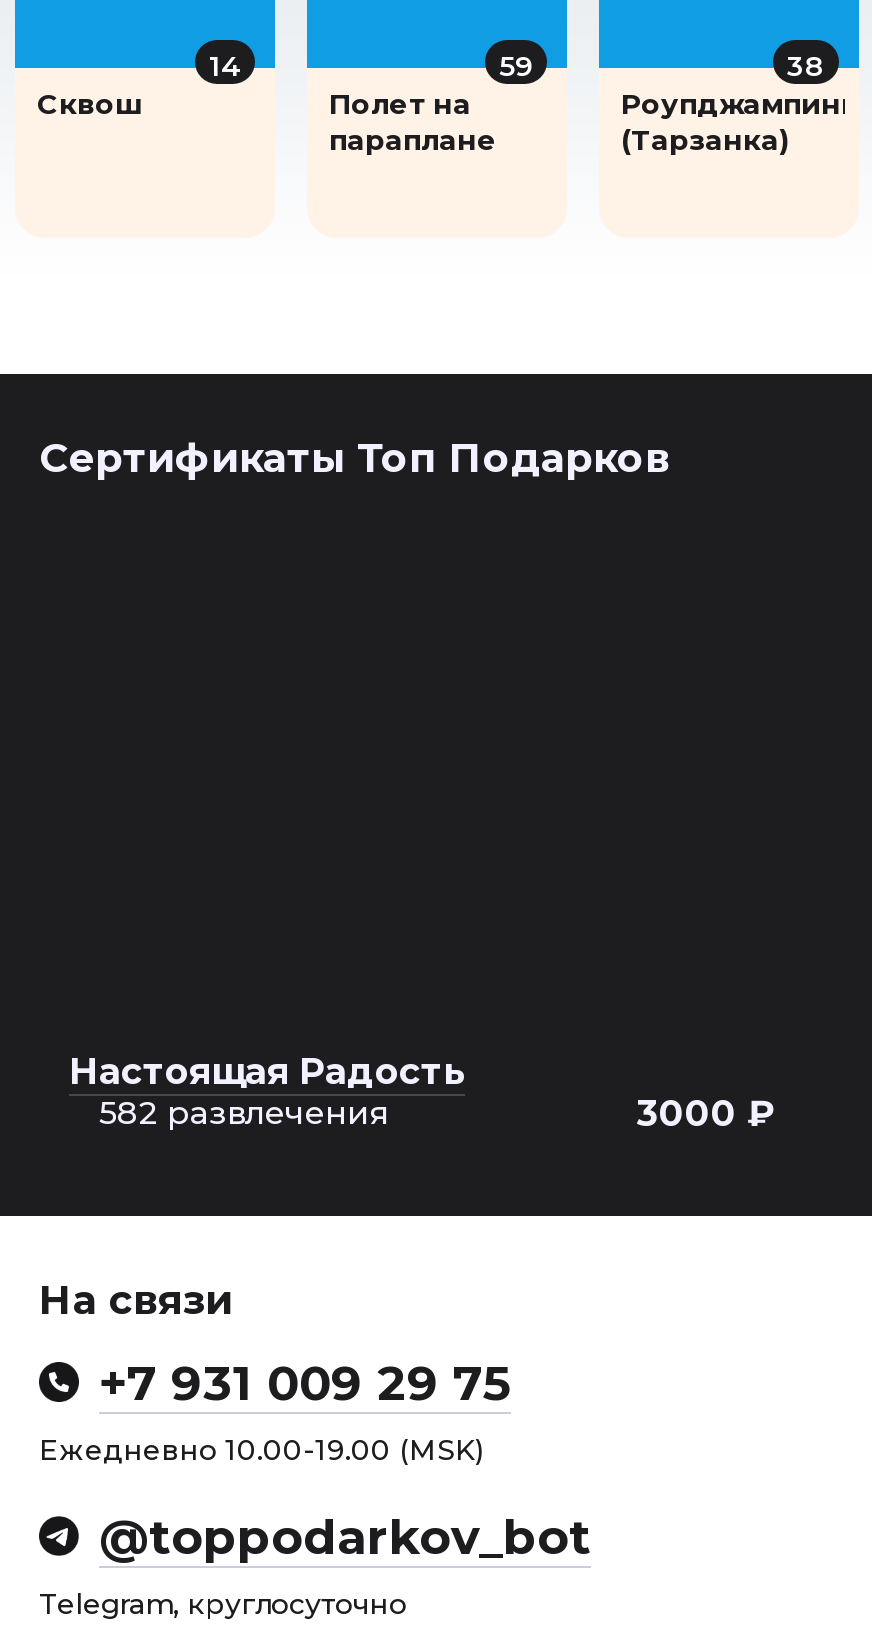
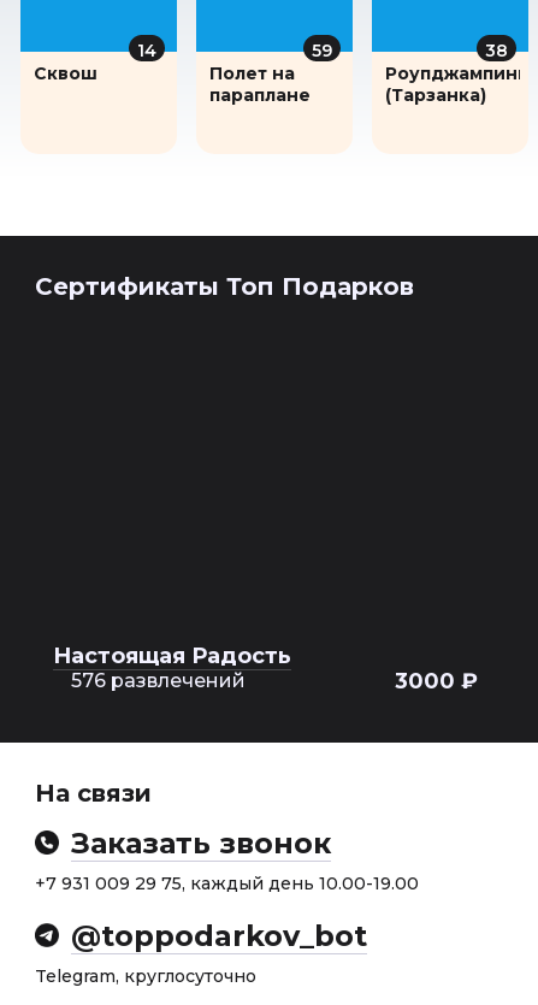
- 582 развлечения
+ 576 развлечений

- +7 931 009 29 75
- Ежедневно 10.00-19.00 (MSK)
+ Заказать звонок
+ +7 931 009 29 75, каждый день 10.00-19.00
